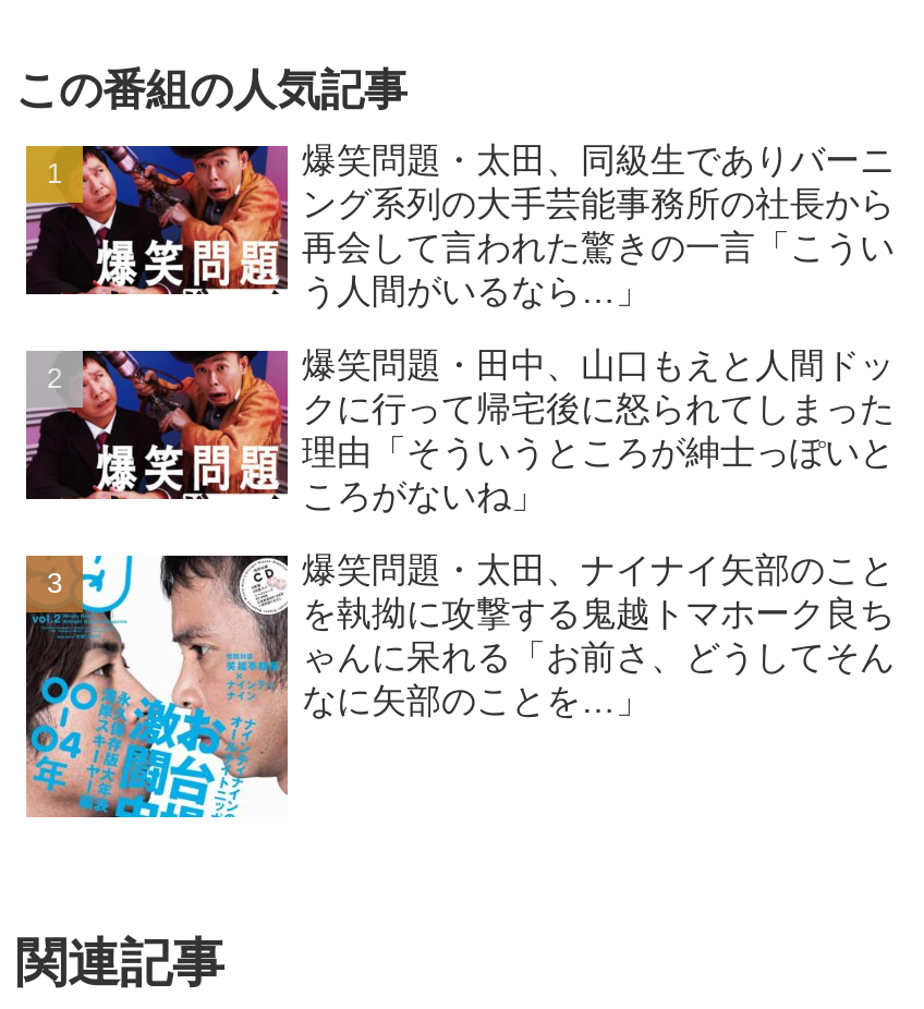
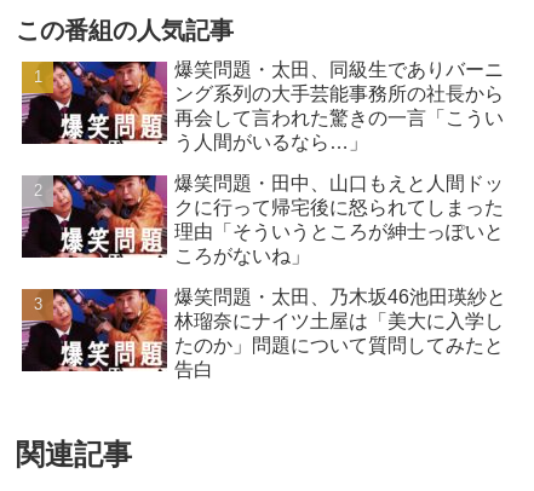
- [image]
- 爆笑問題・太田、ナイナイ矢部のこと
- を執拗に攻撃する鬼越トマホーク良ち
- ゃんに呆れる「お前さ、どうしてそん
- なに矢部のことを…」
+ [image]
+ 爆笑問題・太田、乃木坂46池田瑛紗と
+ 林瑠奈にナイツ土屋は「美大に入学し
+ たのか」問題について質問してみたと
+ 告白
